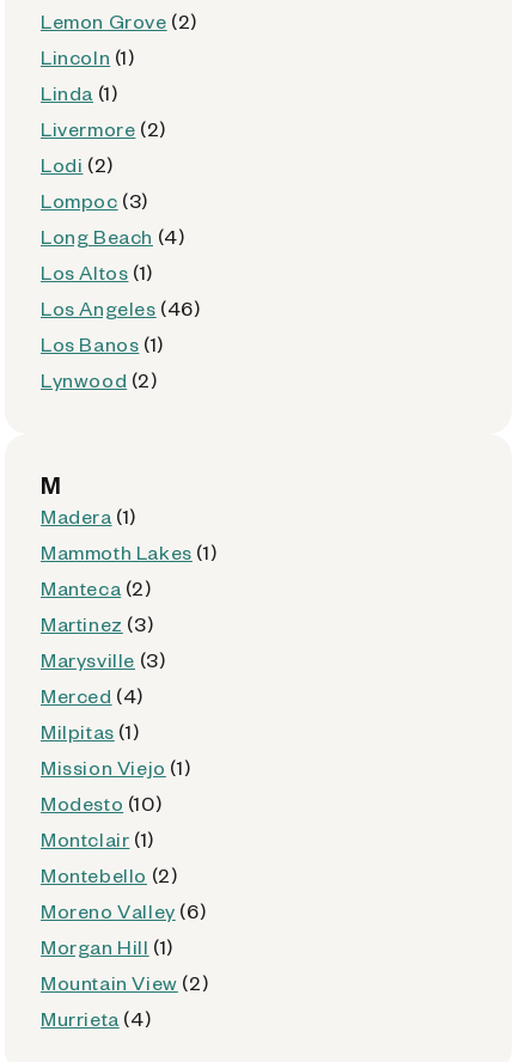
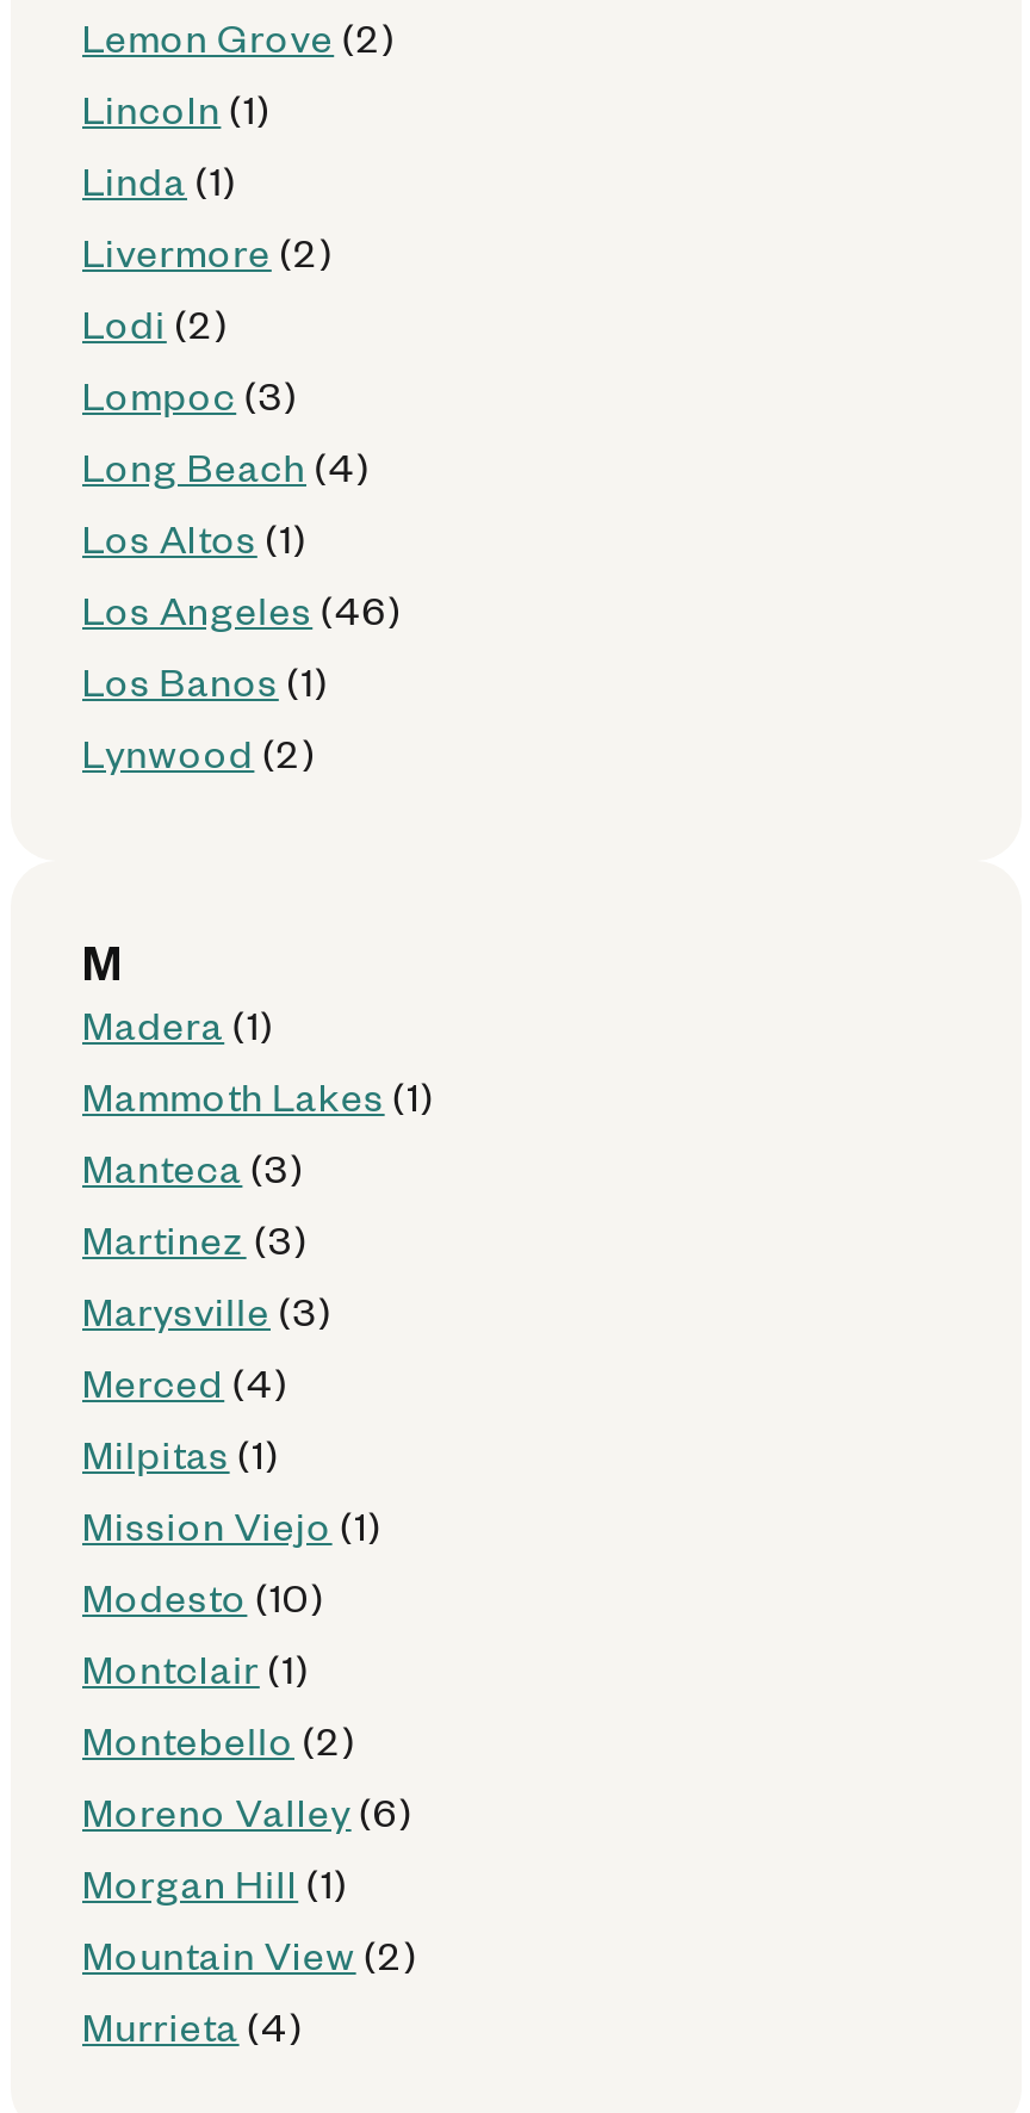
- Manteca (2)
+ Manteca (3)
